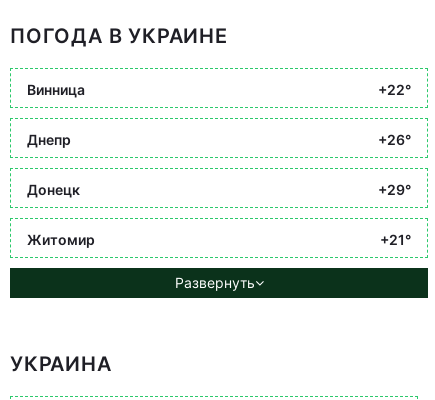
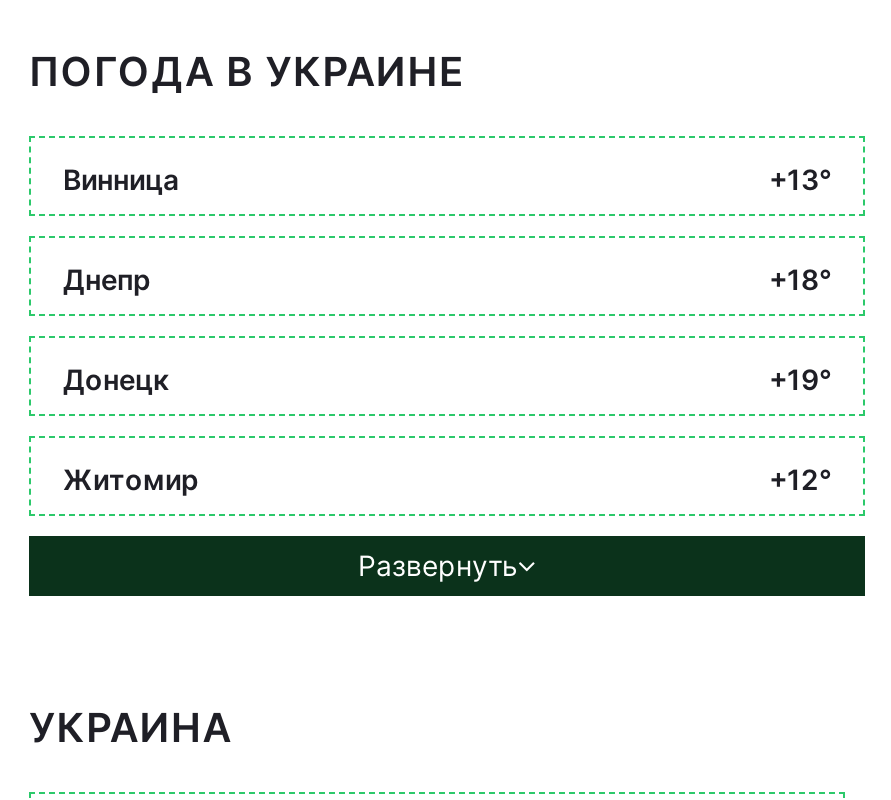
- +22°
+ +13°

- +26°
+ +18°

- +29°
+ +19°

- +21°
+ +12°
